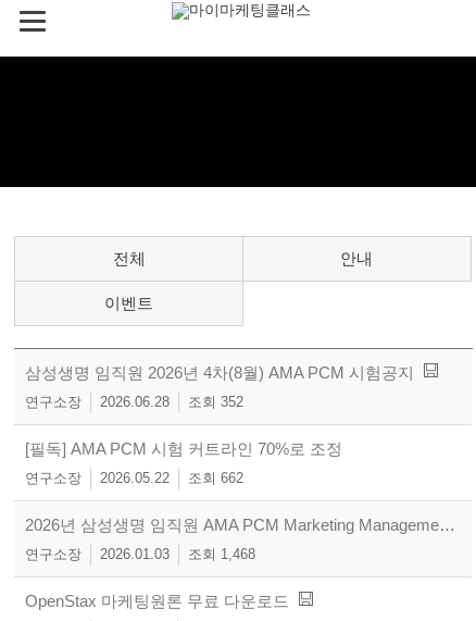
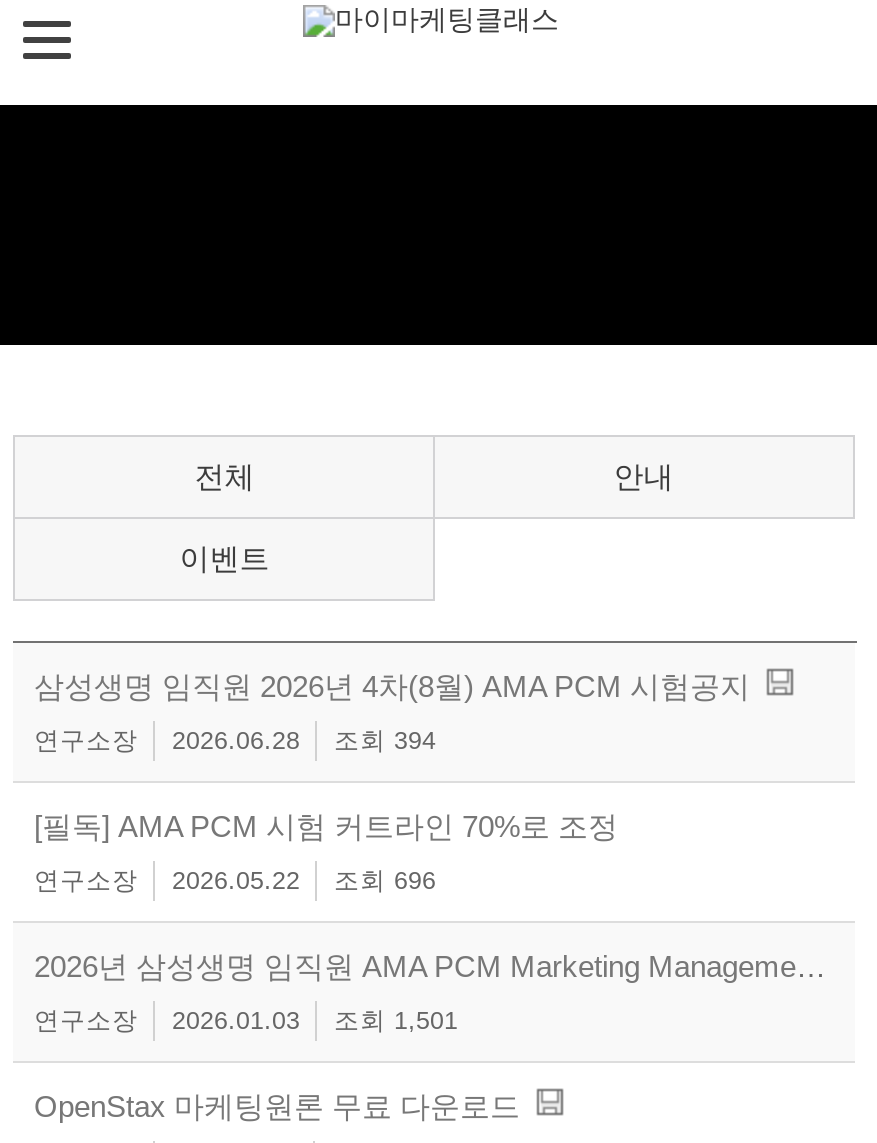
- 352
+ 394

- 662
+ 696

- 1,468
+ 1,501
